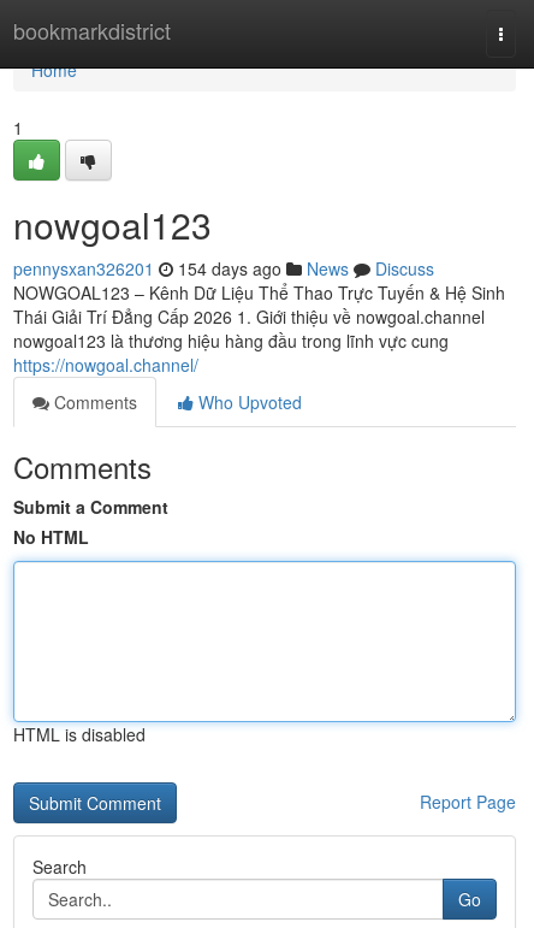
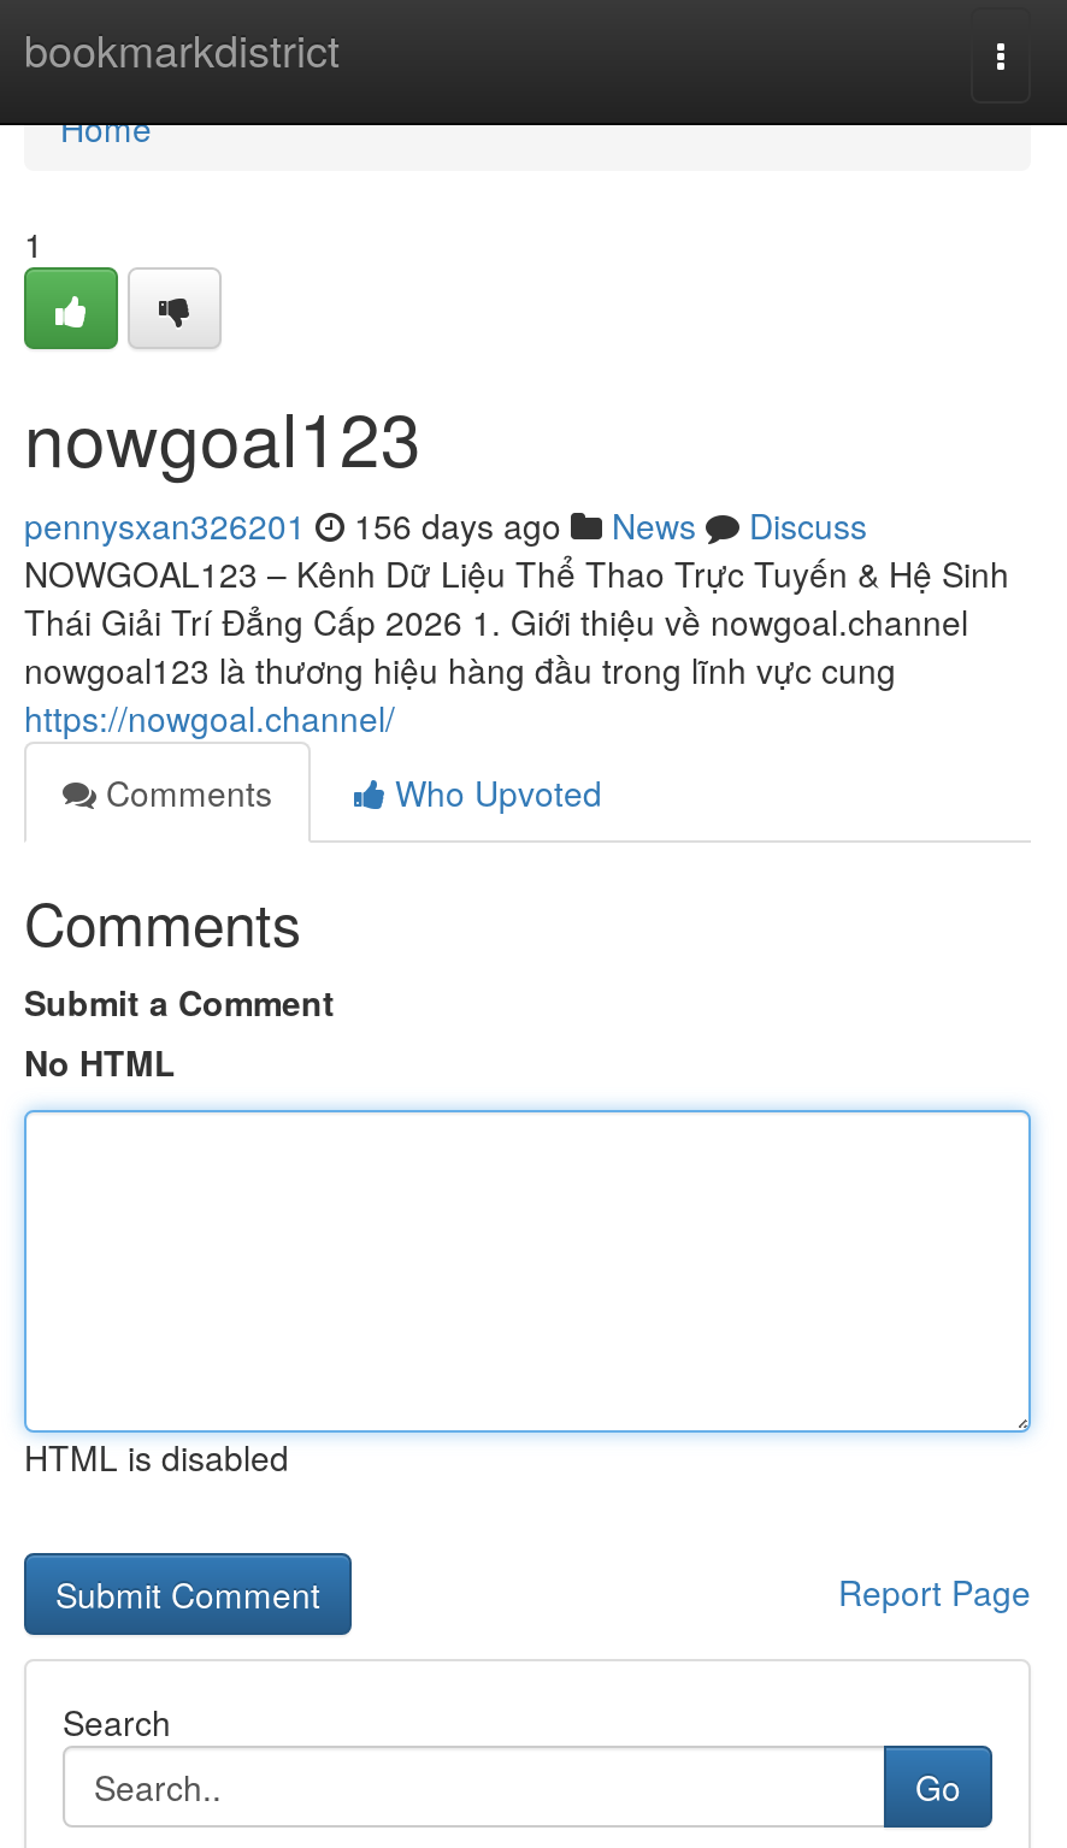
- pennysxan326201 154 days ago News Discuss
+ pennysxan326201 156 days ago News Discuss
